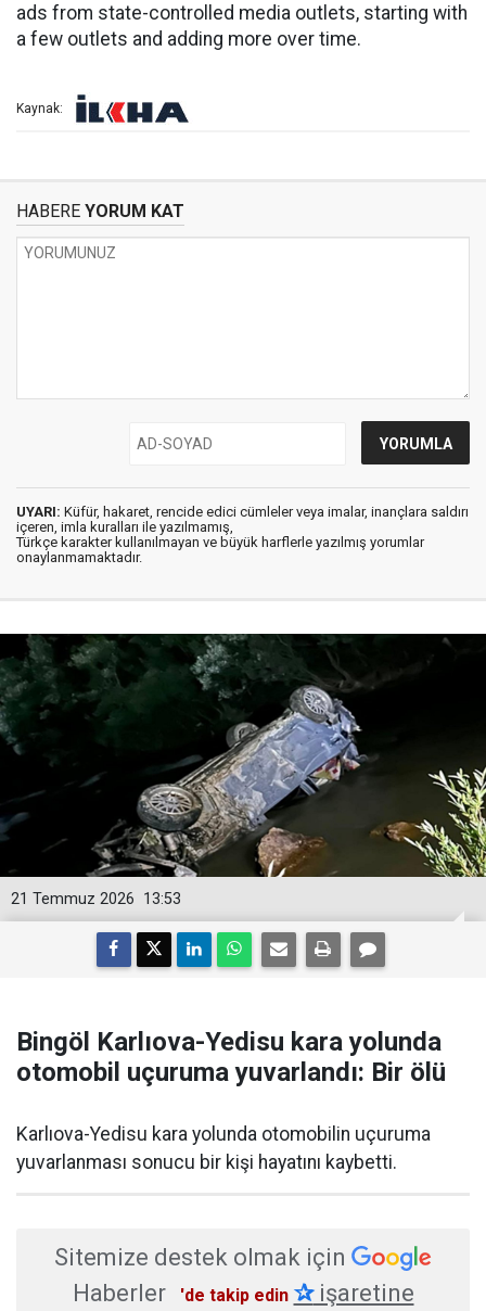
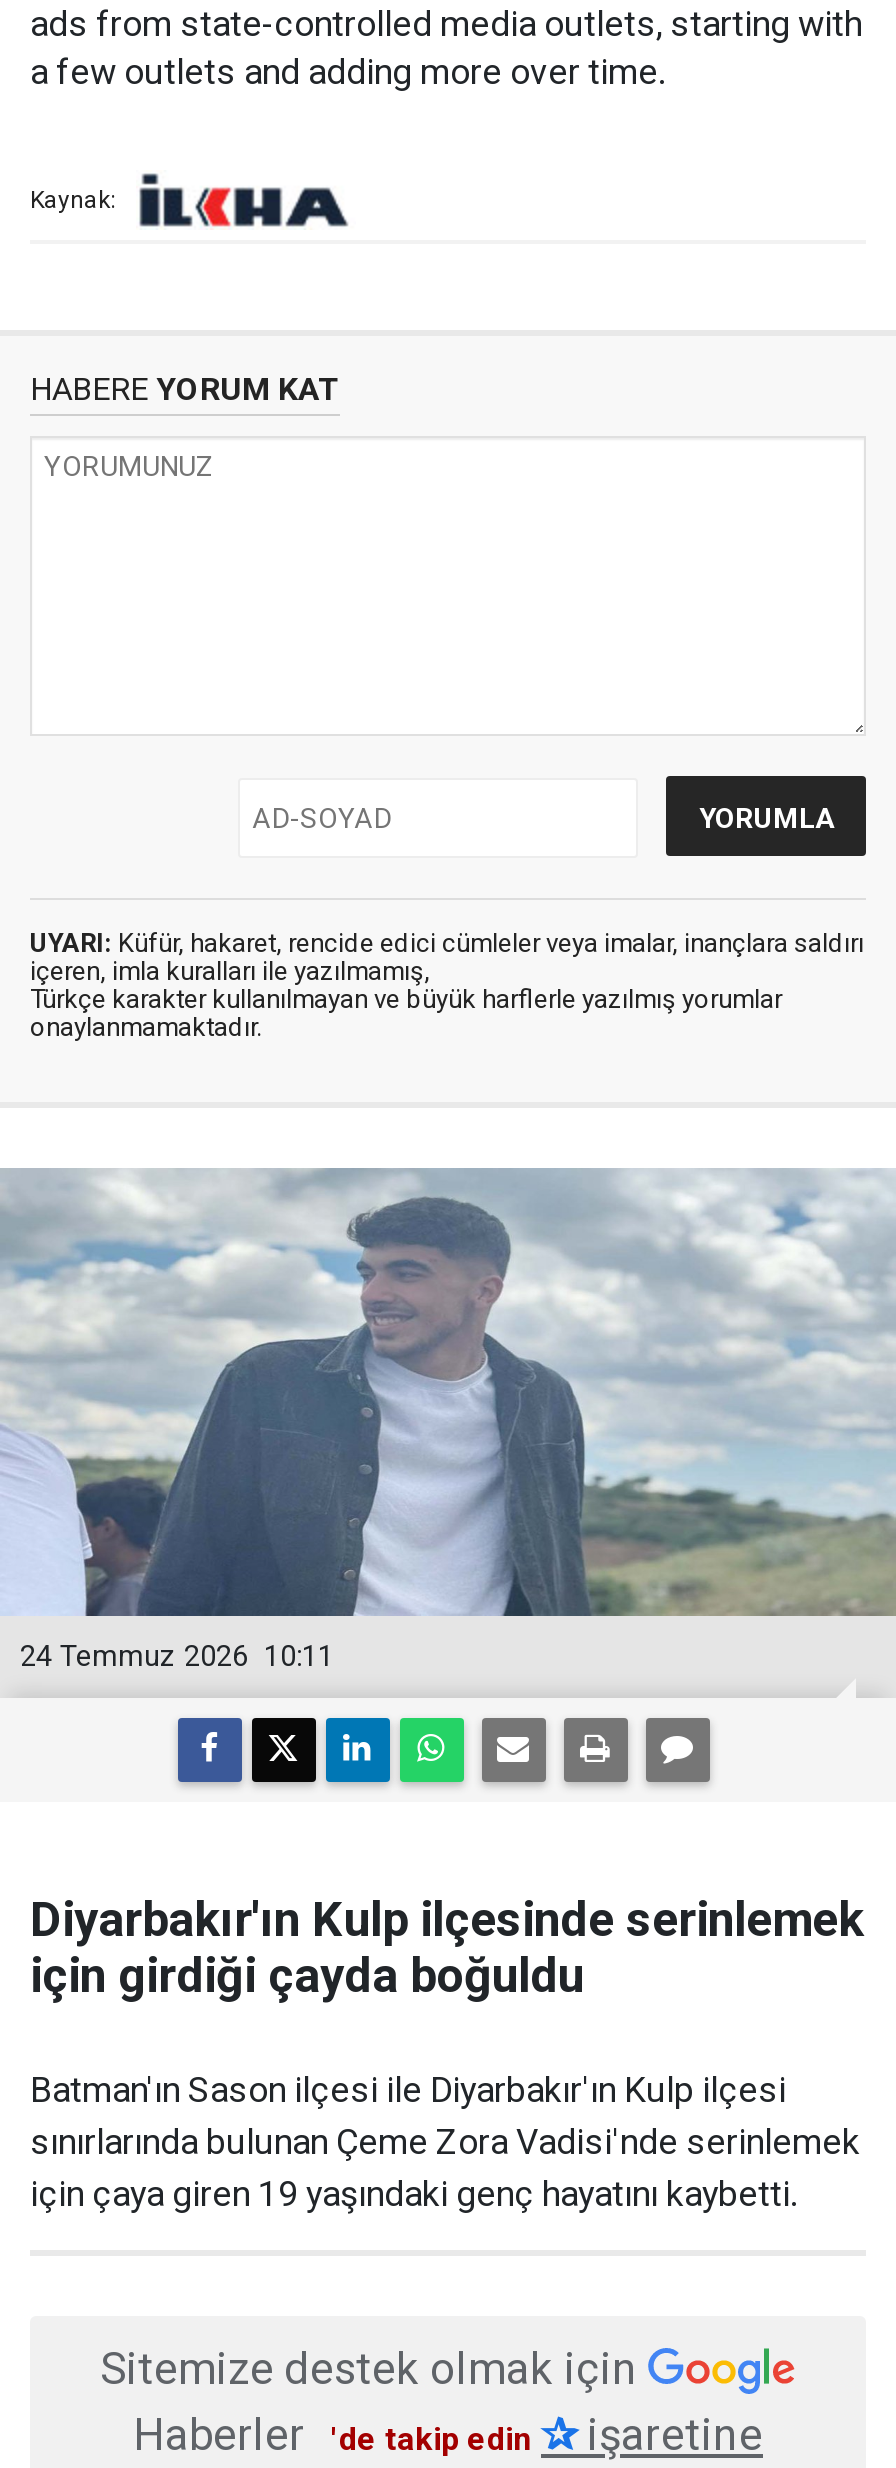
- [image]
- 13:53
- 21 Temmuz 2026
+ [image]
+ 10:11
+ 24 Temmuz 2026

- Bingöl Karlıova-Yedisu kara yolunda
- otomobil uçuruma yuvarlandı: Bir ölü
+ Diyarbakır'ın Kulp ilçesinde serinlemek
+ için girdiği çayda boğuldu

- Karlıova-Yedisu kara yolunda otomobilin uçuruma
- yuvarlanması sonucu bir kişi hayatını kaybetti.
+ Batman'ın Sason ilçesi ile Diyarbakır'ın Kulp ilçesi
+ sınırlarında bulunan Çeme Zora Vadisi'nde serinlemek
+ için çaya giren 19 yaşındaki genç hayatını kaybetti.
